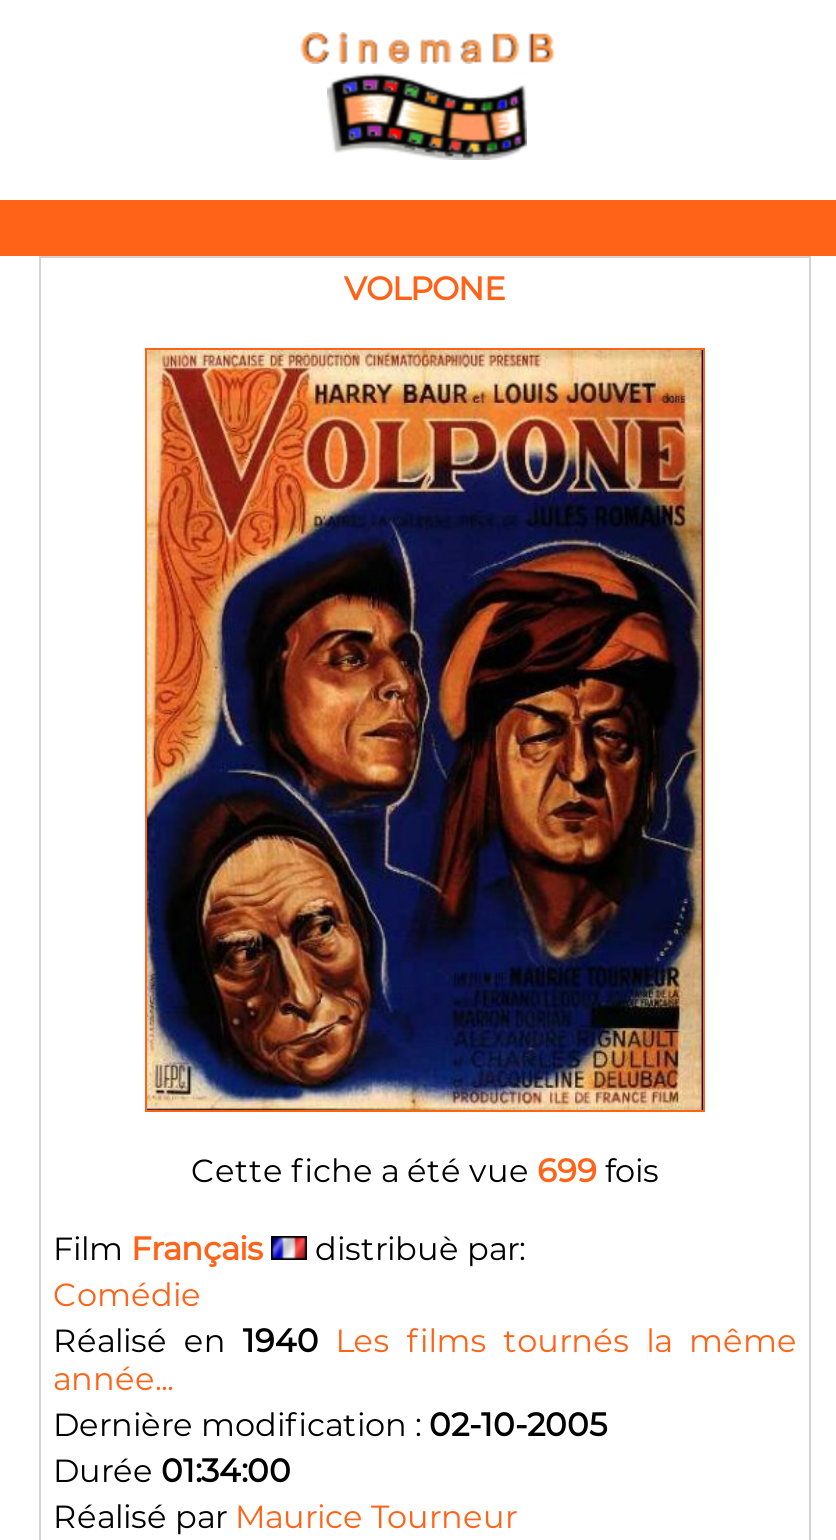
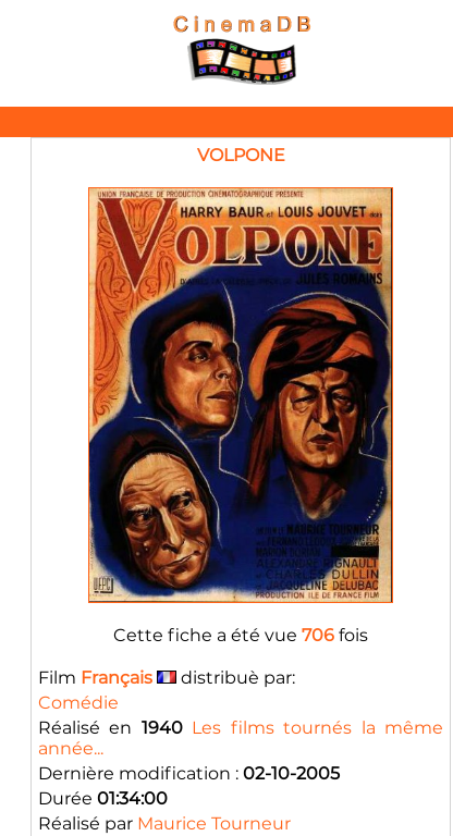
- Cette fiche a été vue 699 fois
+ Cette fiche a été vue 706 fois
